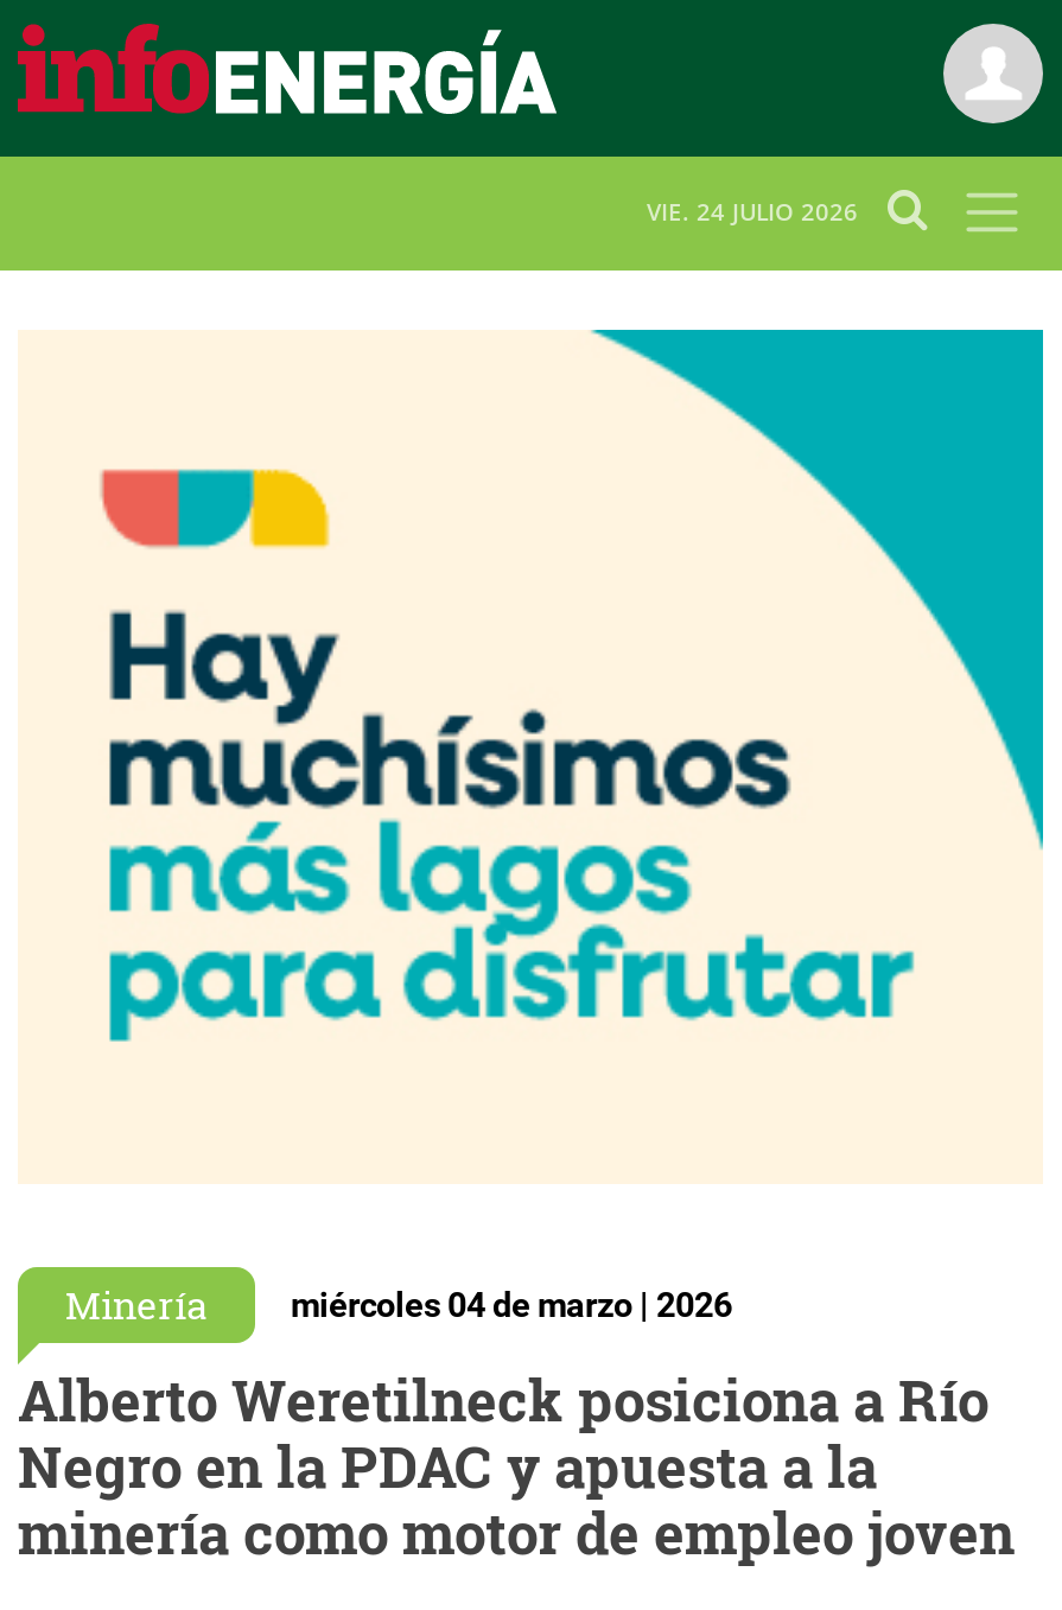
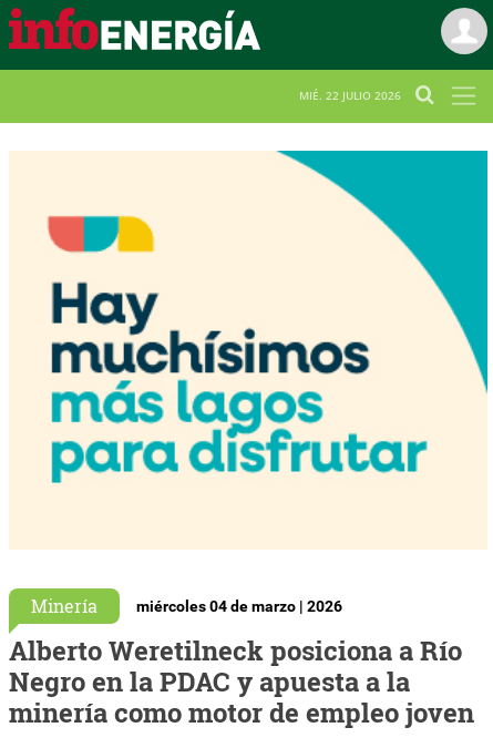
- VIE. 24 JULIO 2026
+ MIÉ. 22 JULIO 2026
